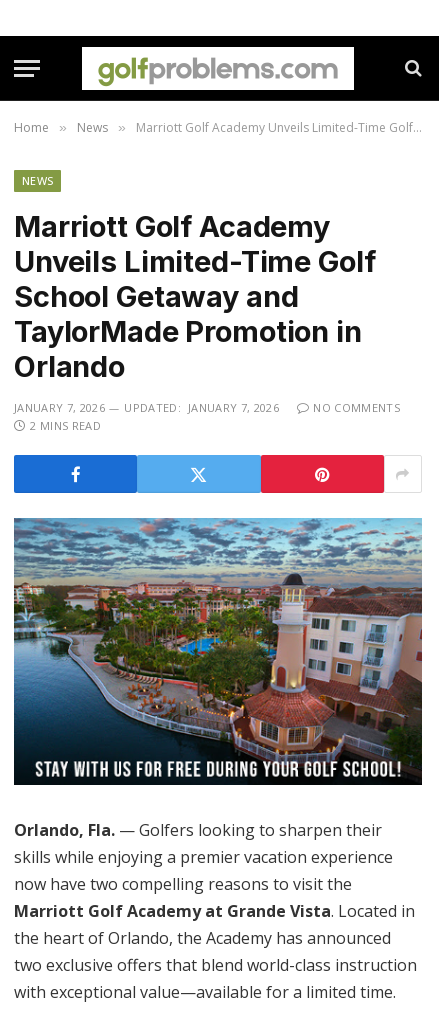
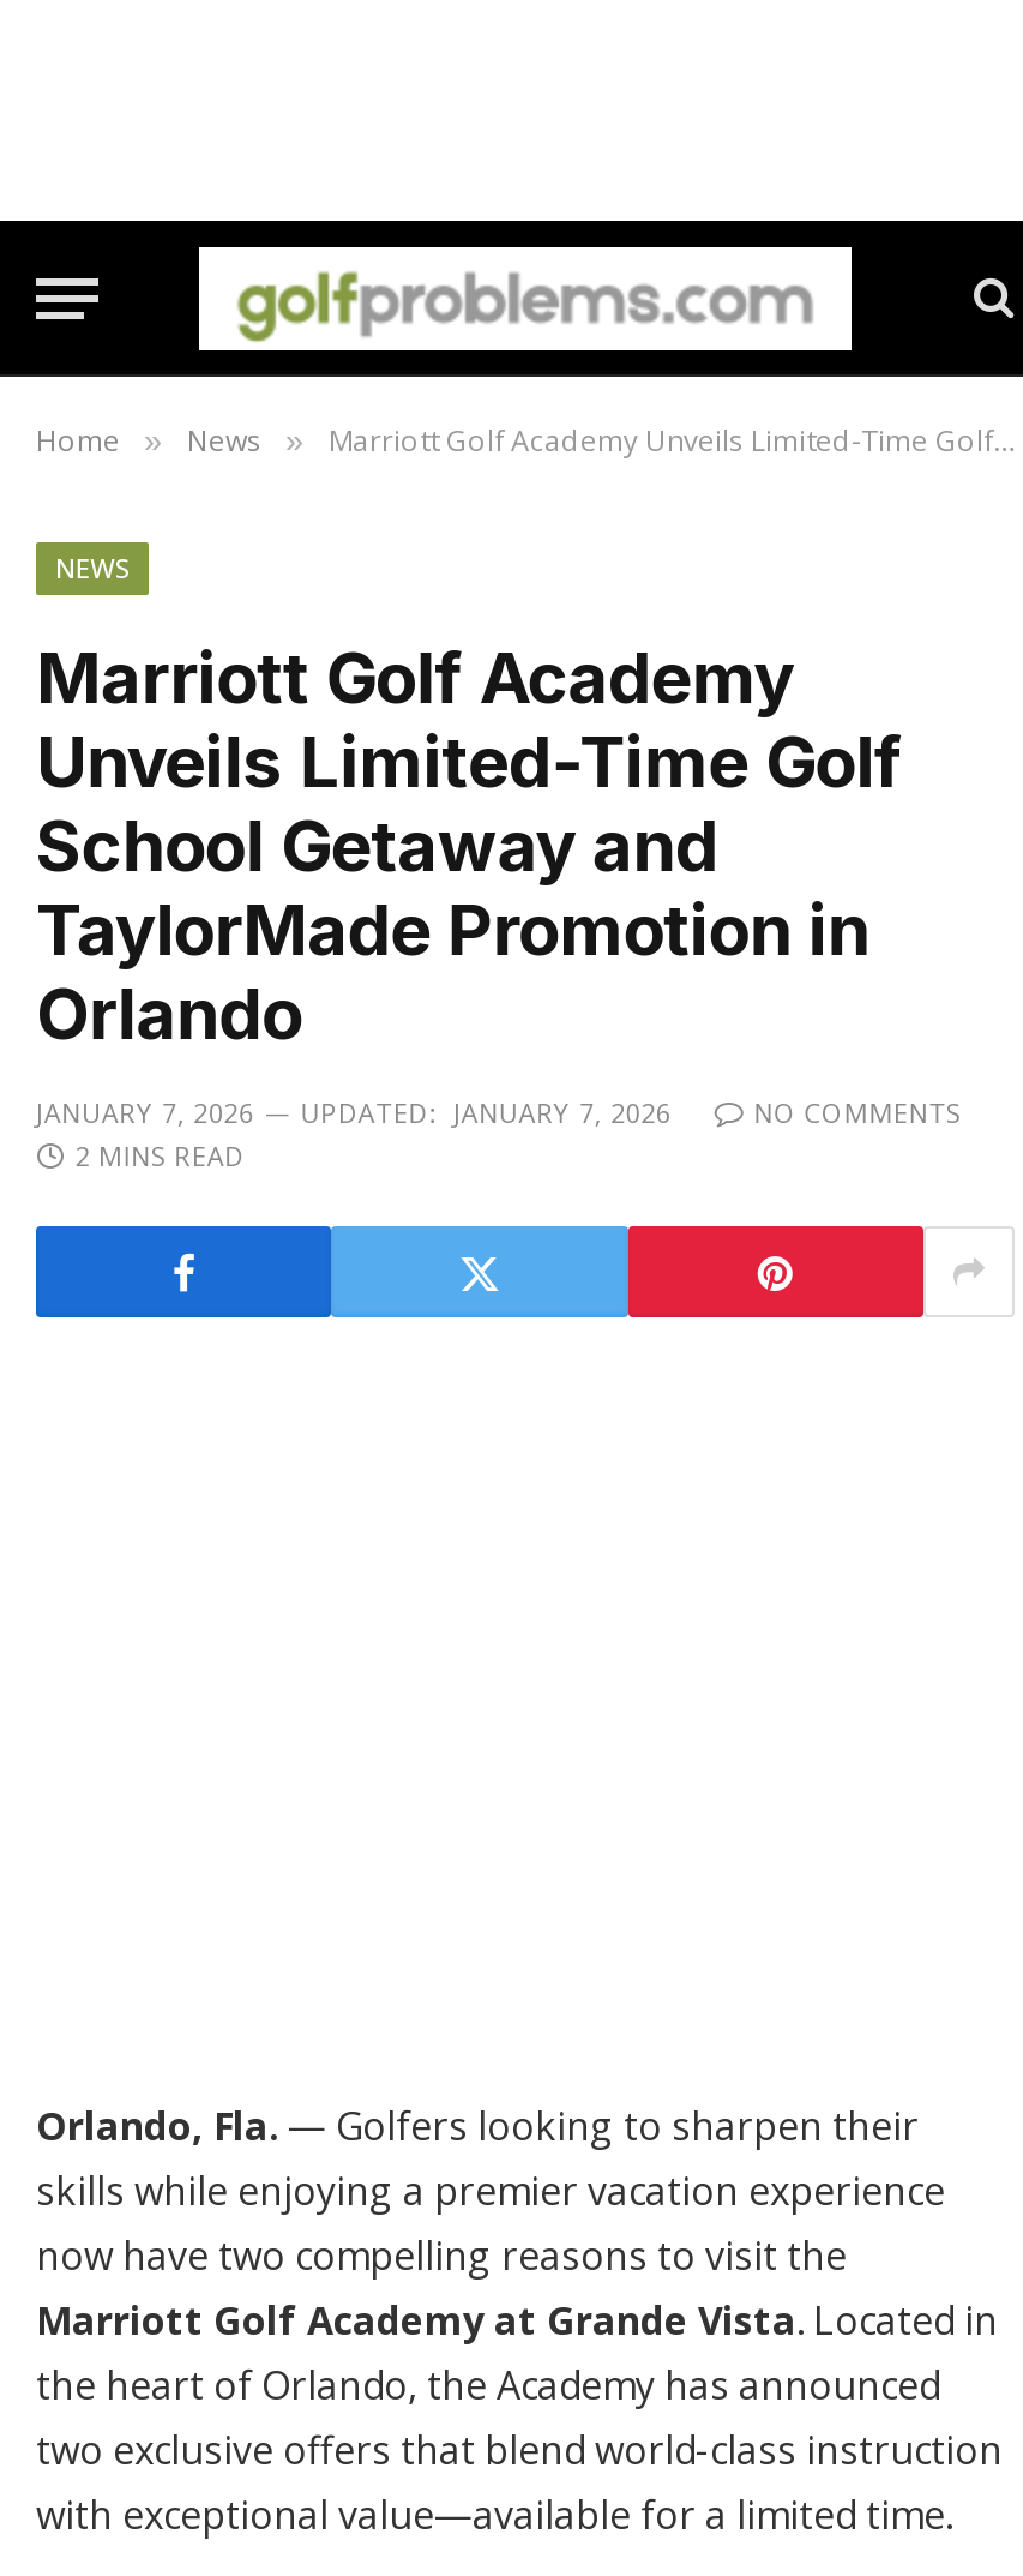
- [image]
